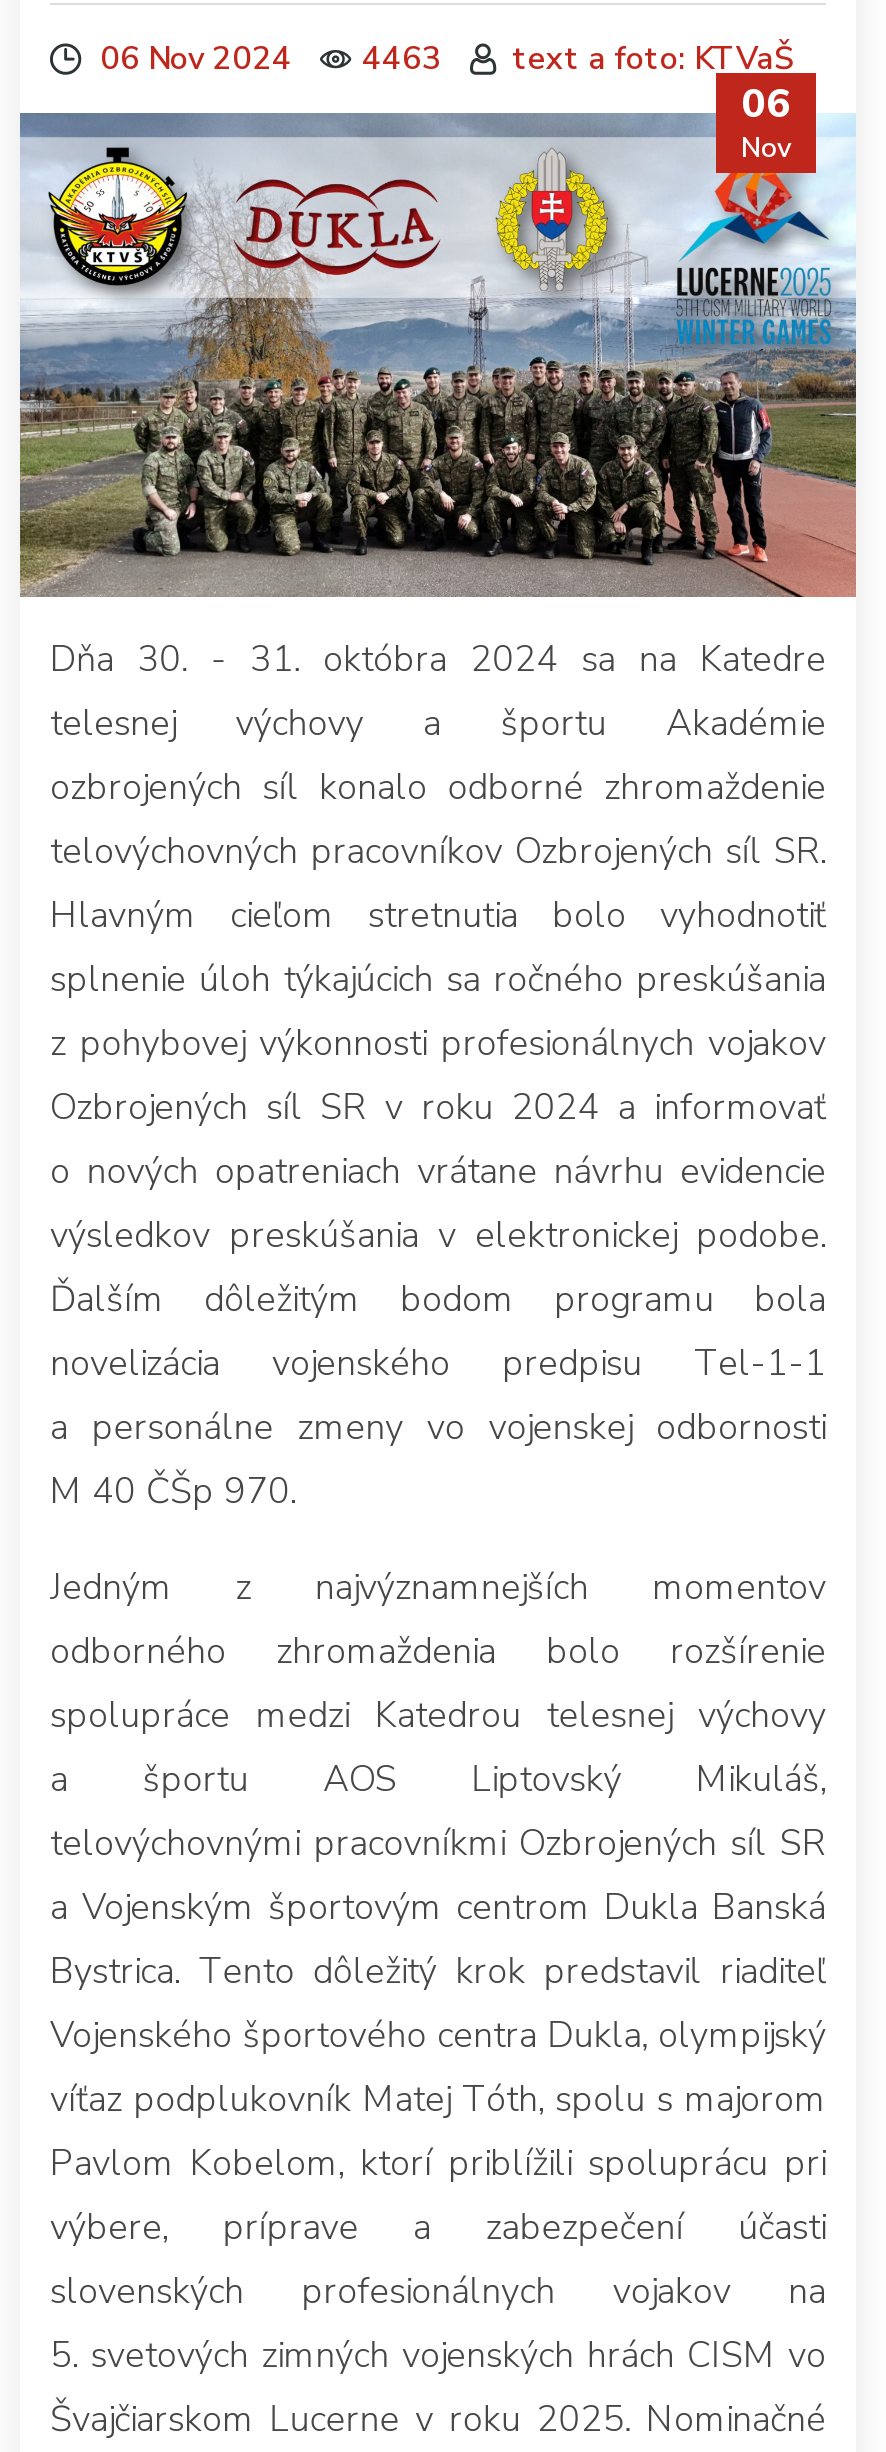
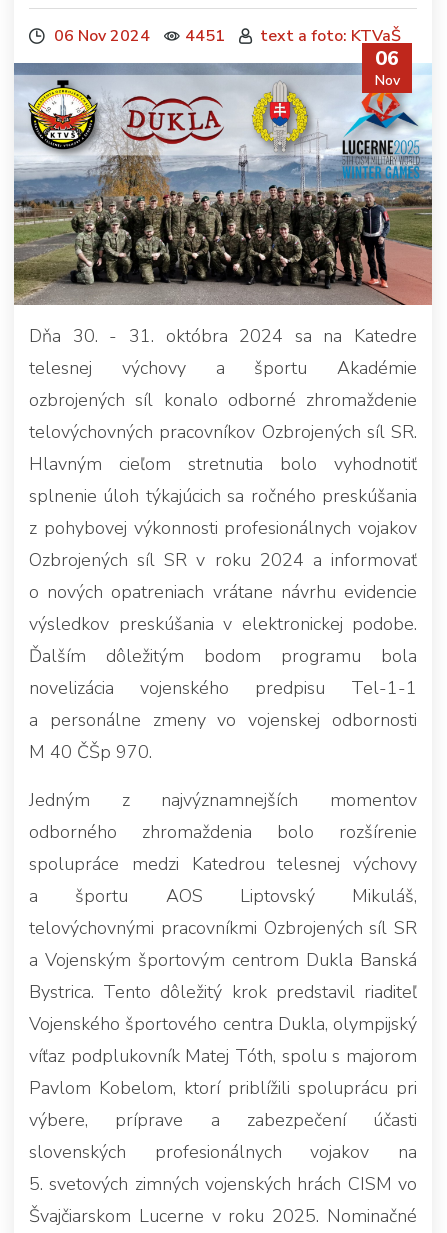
- 06 Nov 2024 4463 text a foto: KTVaŠ
+ 06 Nov 2024 4451 text a foto: KTVaŠ
